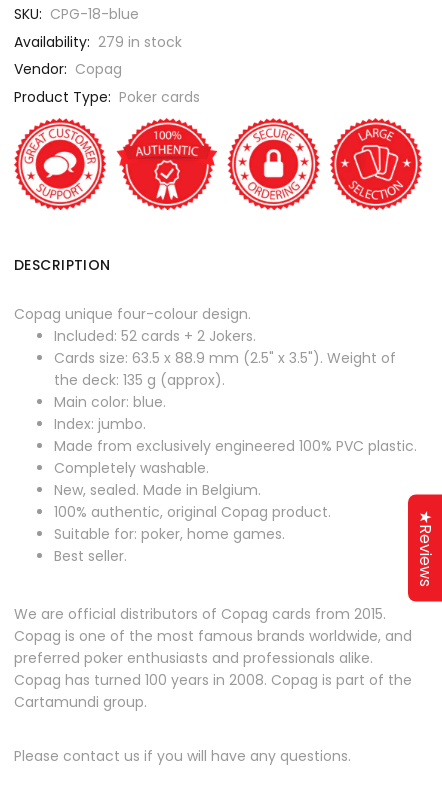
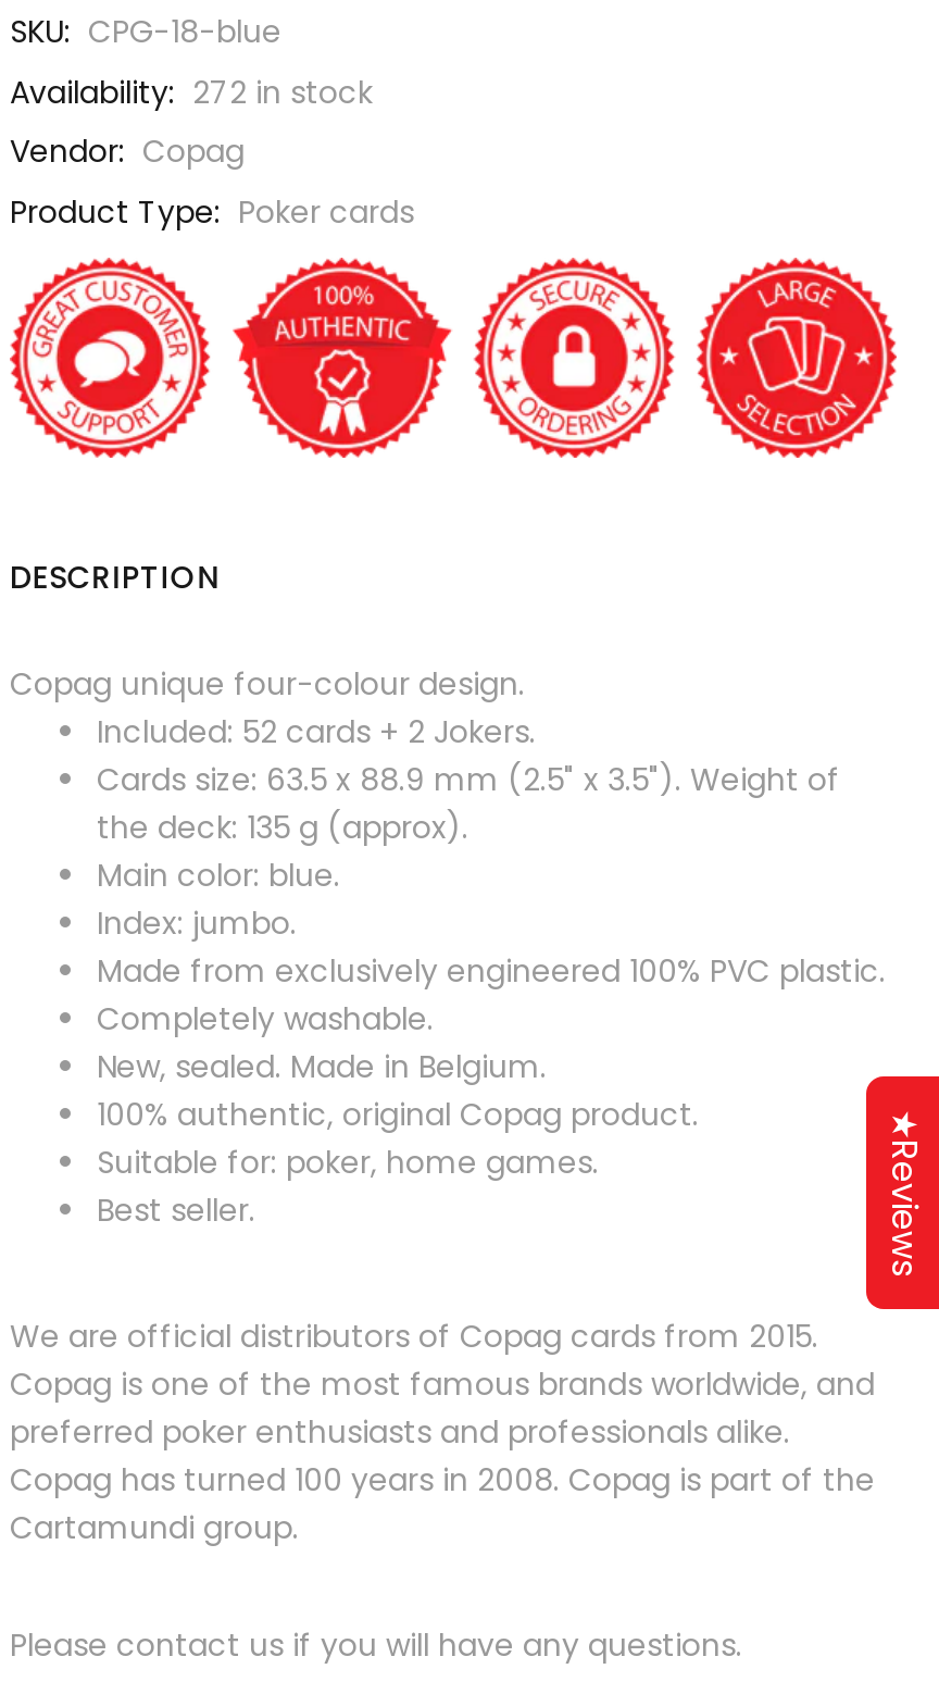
- Availability: 279 in stock
+ Availability: 272 in stock
